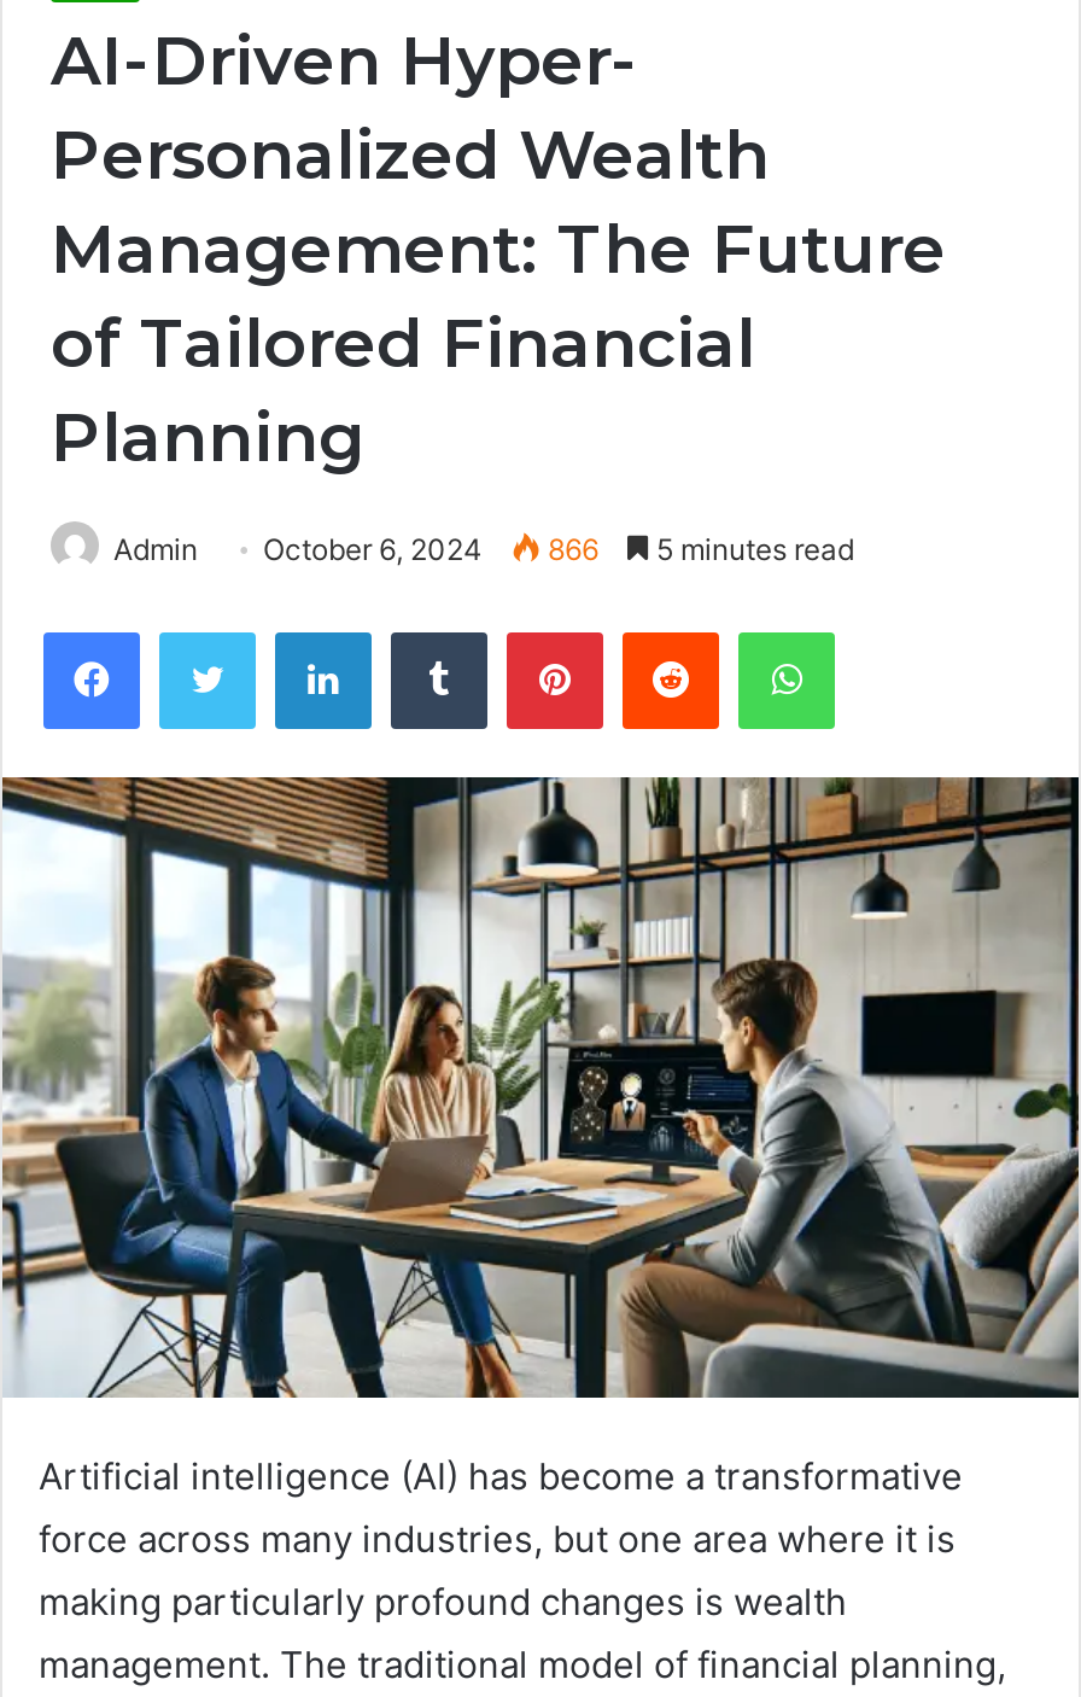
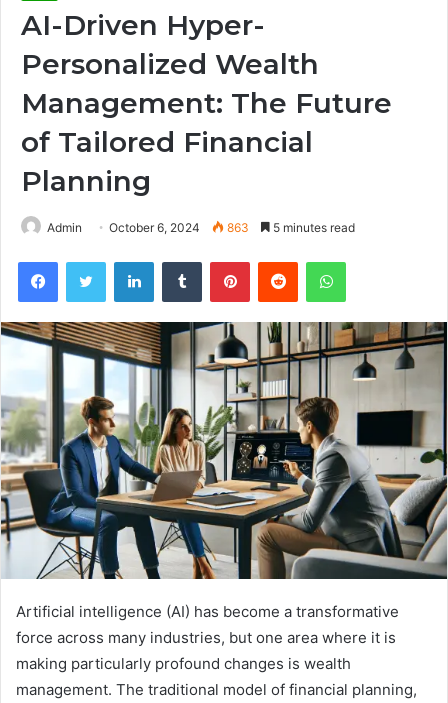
- Admin October 6, 2024 866 5 minutes read
+ Admin October 6, 2024 863 5 minutes read
